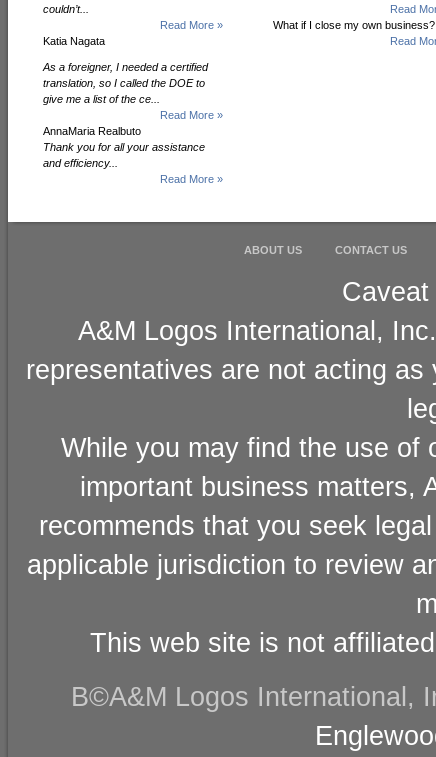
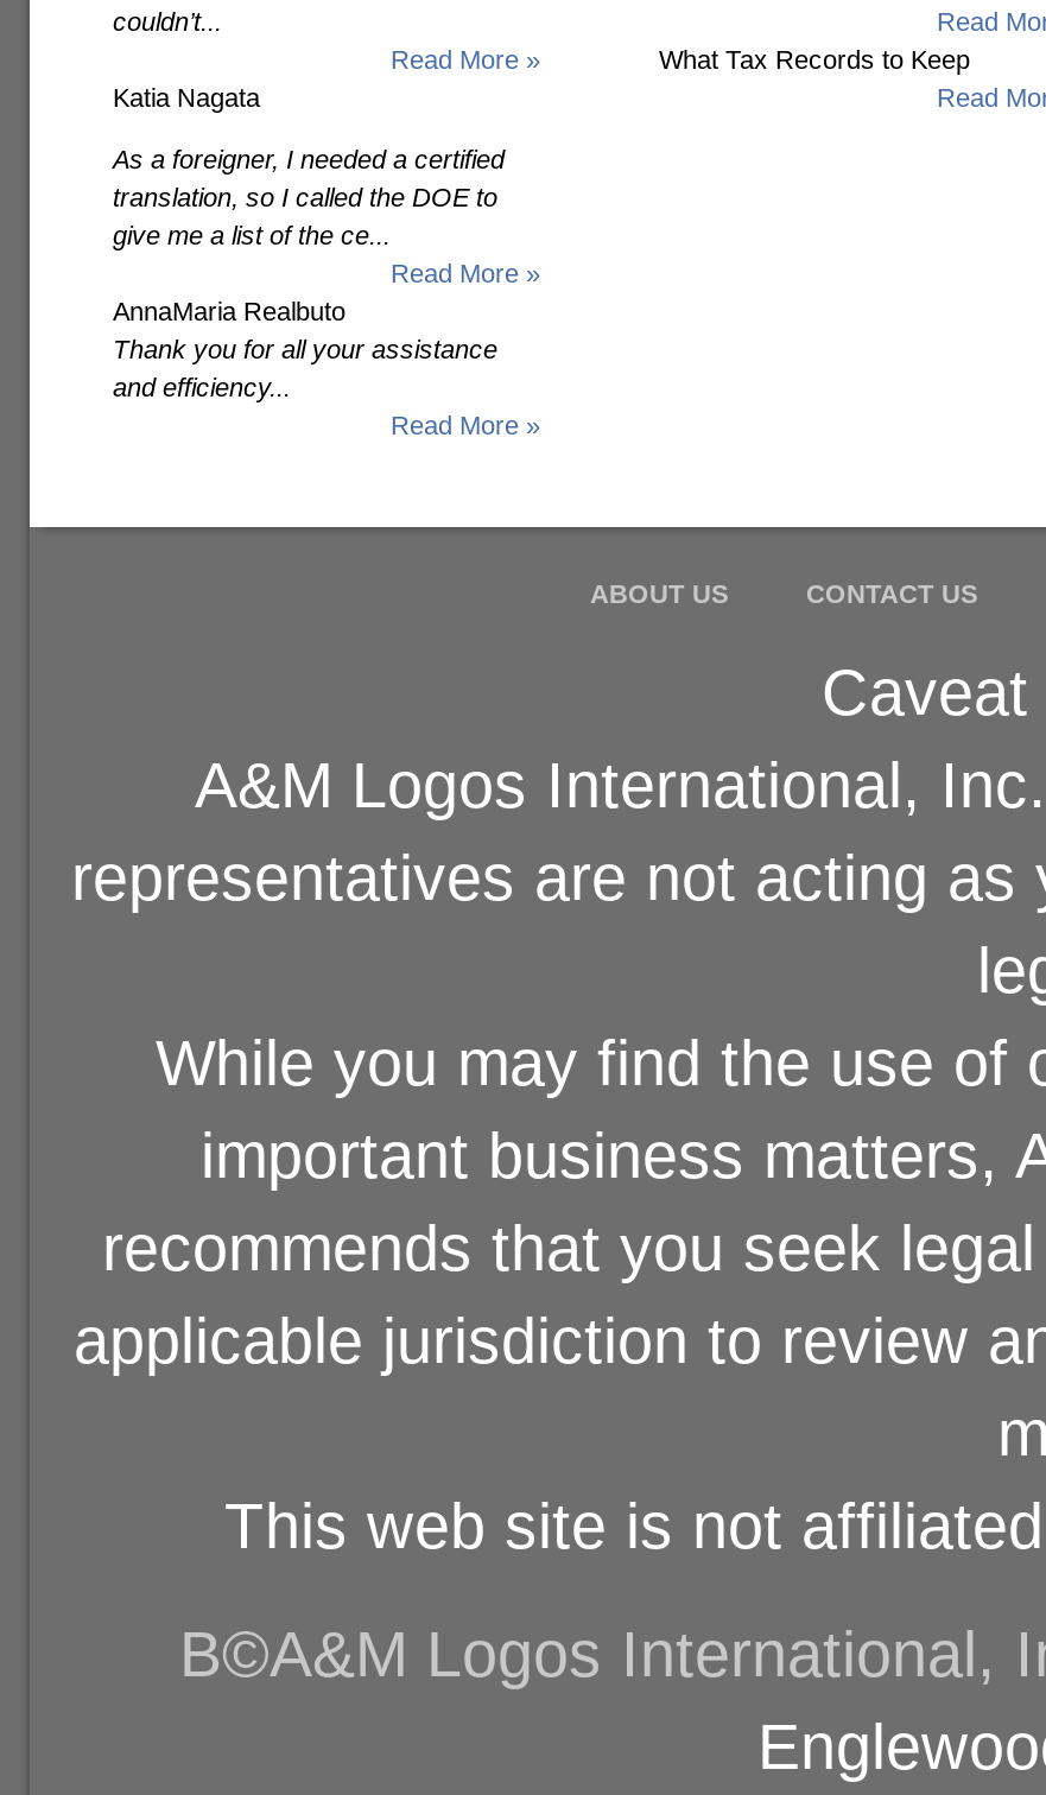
- What if I close my own business?
+ What Tax Records to Keep
